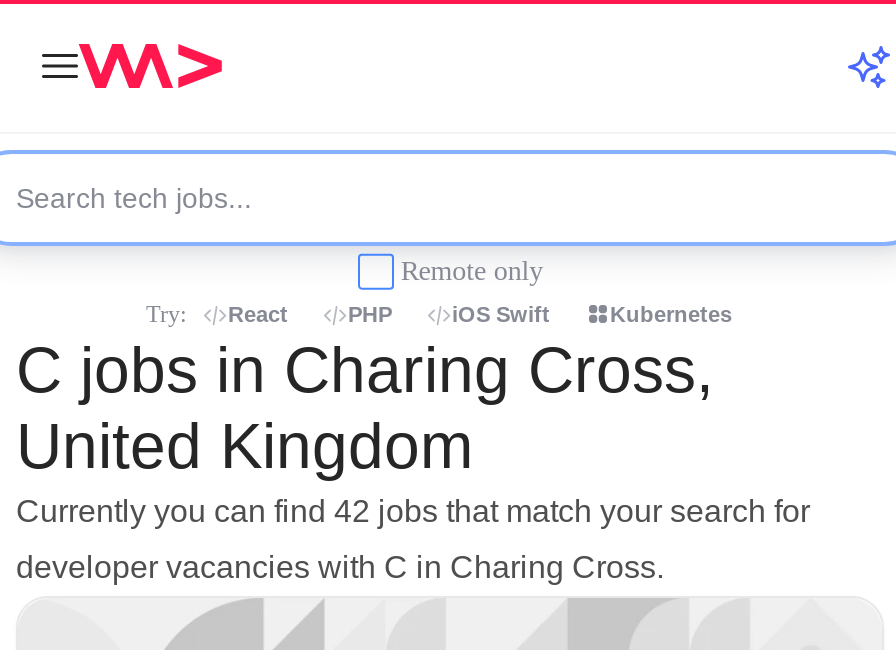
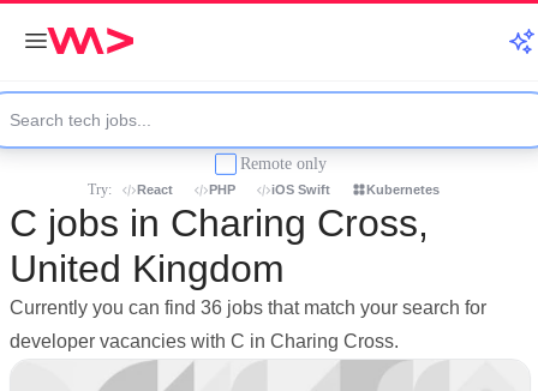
- Currently you can find 42 jobs that match your search for
+ Currently you can find 36 jobs that match your search for
